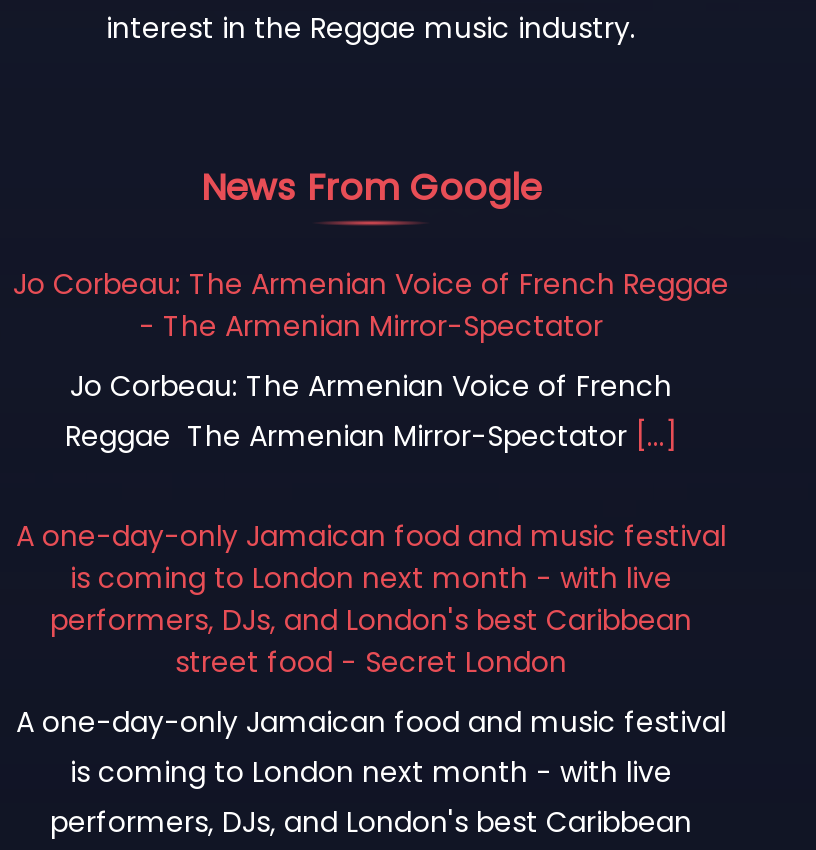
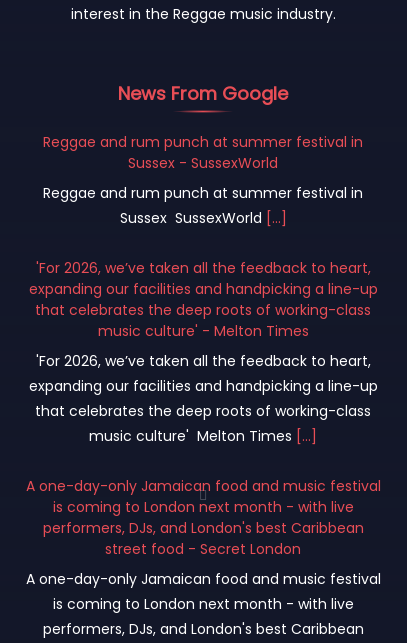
- Jo Corbeau: The Armenian Voice of French Reggae
- - The Armenian Mirror-Spectator
- Jo Corbeau: The Armenian Voice of French
- Reggae The Armenian Mirror-Spectator [...]
+ Reggae and rum punch at summer festival in
+ Sussex - SussexWorld
+ Reggae and rum punch at summer festival in
+ Sussex SussexWorld [...]
+ 'For 2026, we’ve taken all the feedback to heart,
+ expanding our facilities and handpicking a line-up
+ that celebrates the deep roots of working-class
+ music culture' - Melton Times
+ 'For 2026, we’ve taken all the feedback to heart,
+ expanding our facilities and handpicking a line-up
+ that celebrates the deep roots of working-class
+ music culture' Melton Times [...]
